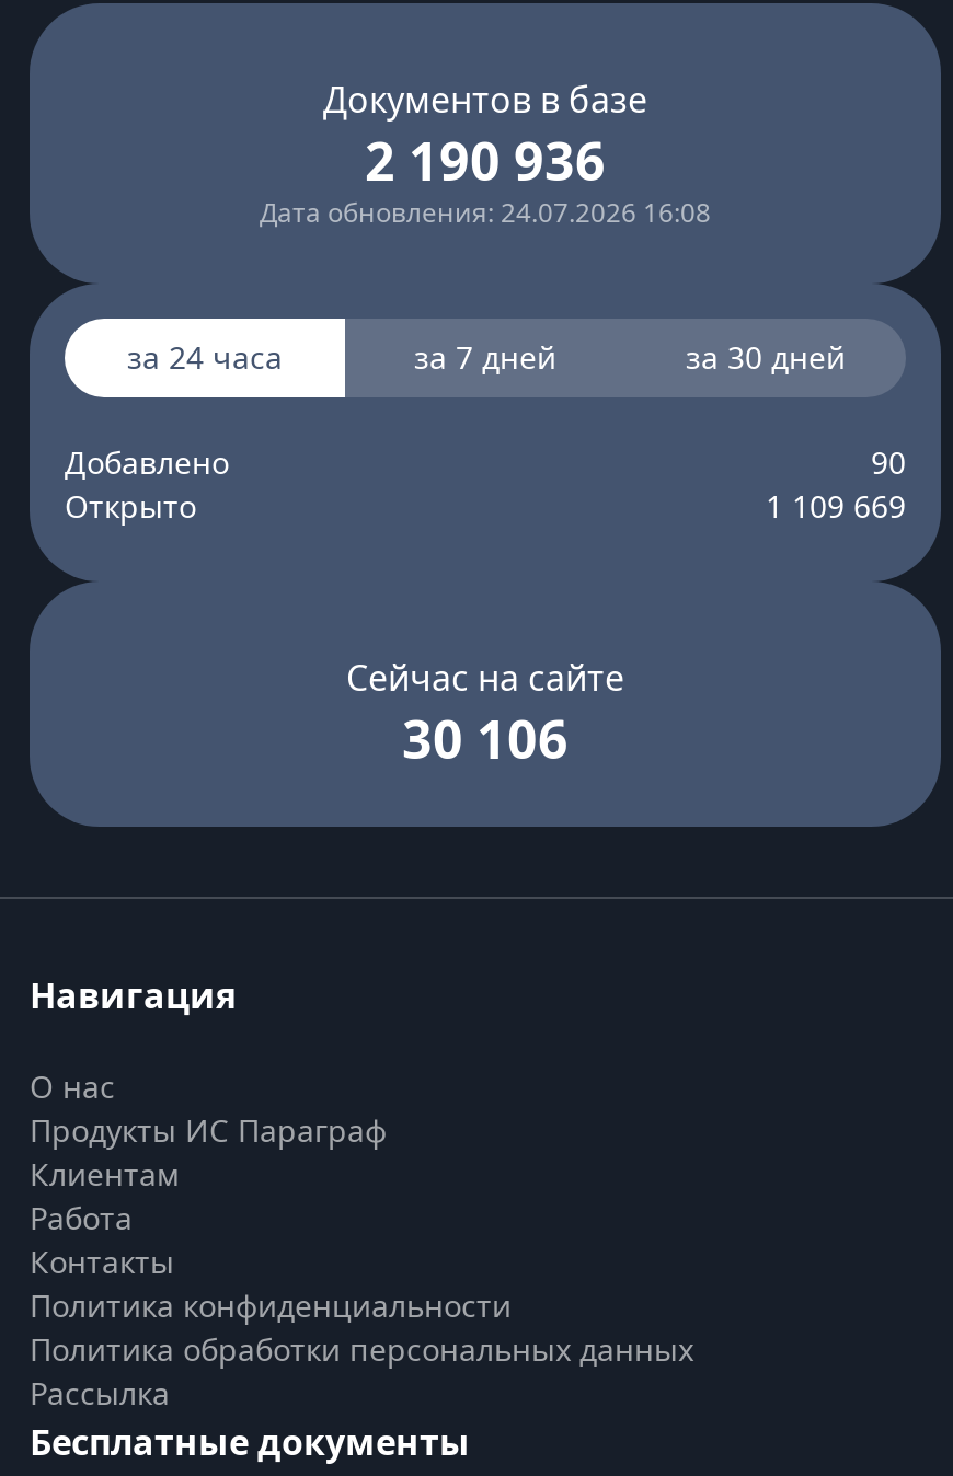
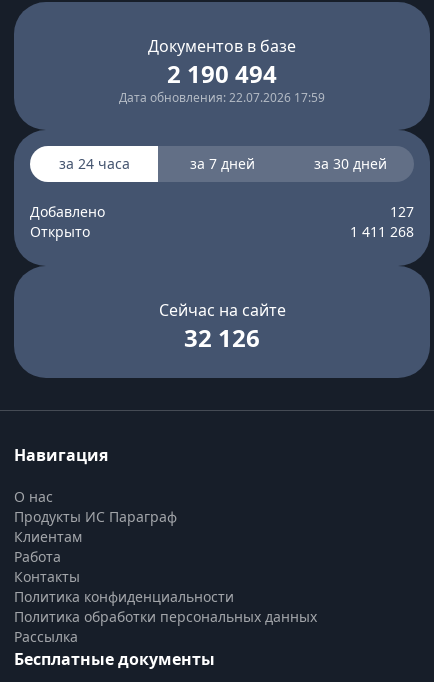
- 2 190 936
+ 2 190 494

- Дата обновления: 24.07.2026 16:08
+ Дата обновления: 22.07.2026 17:59

- 90
+ 127

- 1 109 669
+ 1 411 268

- 30 106
+ 32 126
